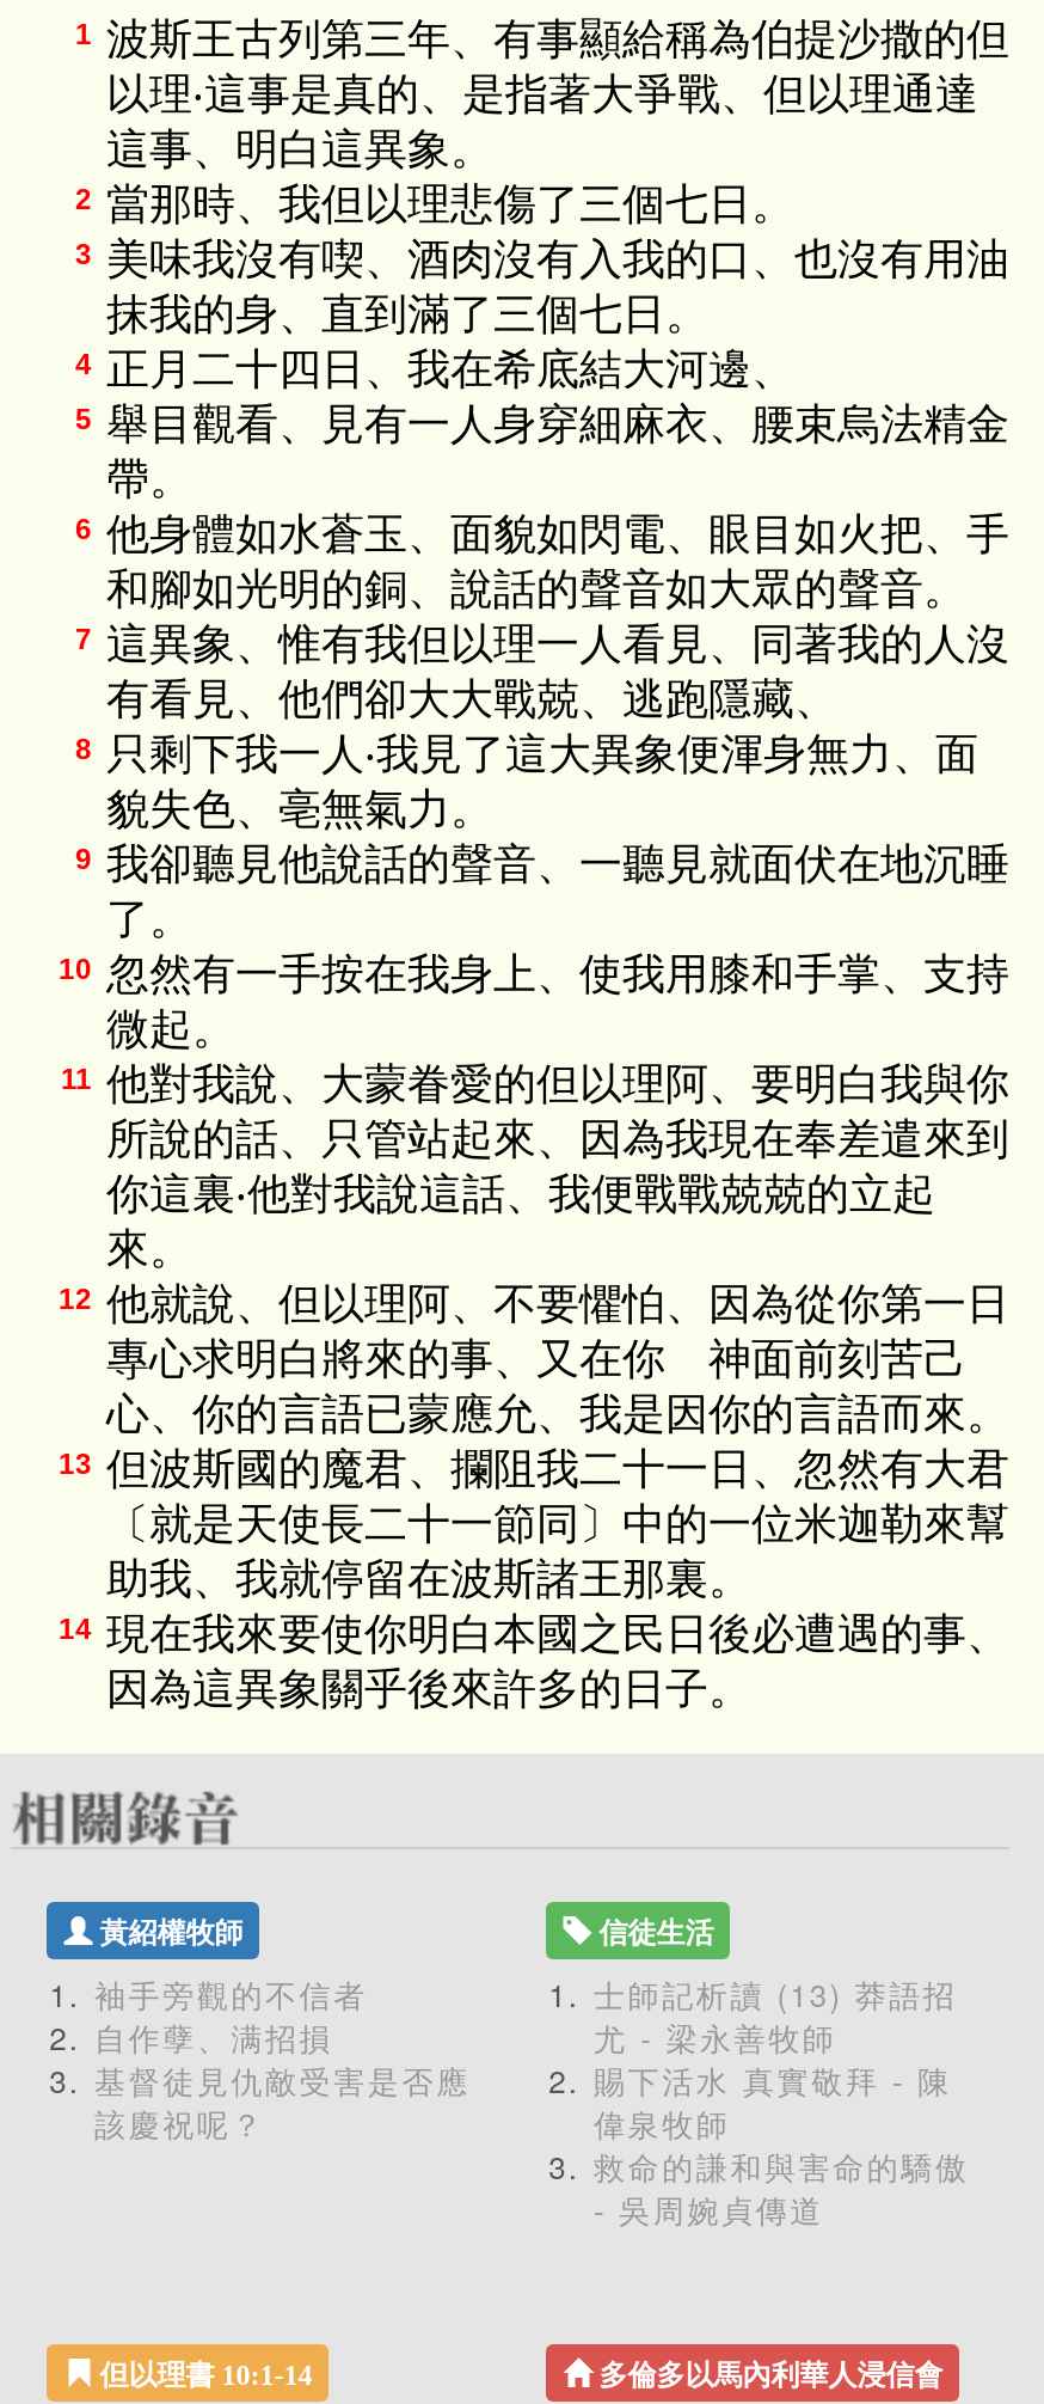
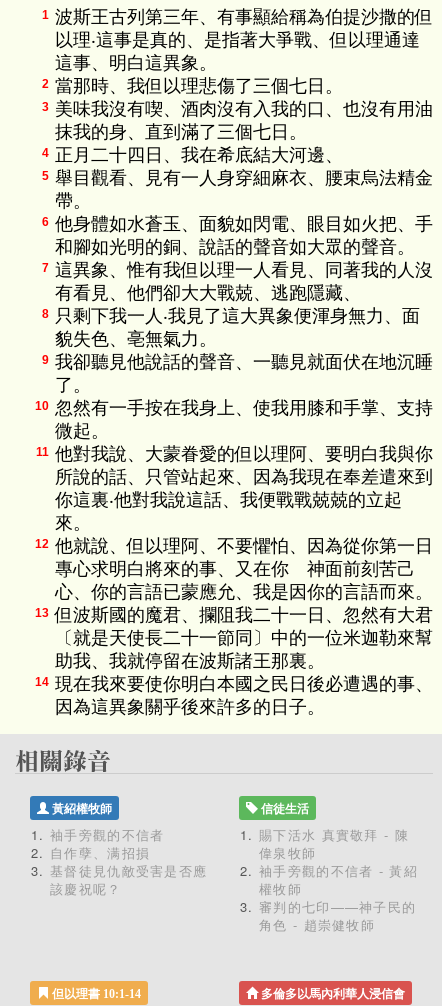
- 士師記析讀 (13) 莽語招
- 尤 - 梁永善牧師

moved up: 賜下活水 真實敬拜 - 陳 | 偉泉牧師

- 救命的謙和與害命的驕傲
- - 吳周婉貞傳道
+ 袖手旁觀的不信者 - 黃紹
+ 權牧師
+ 審判的七印——神子民的
+ 角色 - 趙崇健牧師
